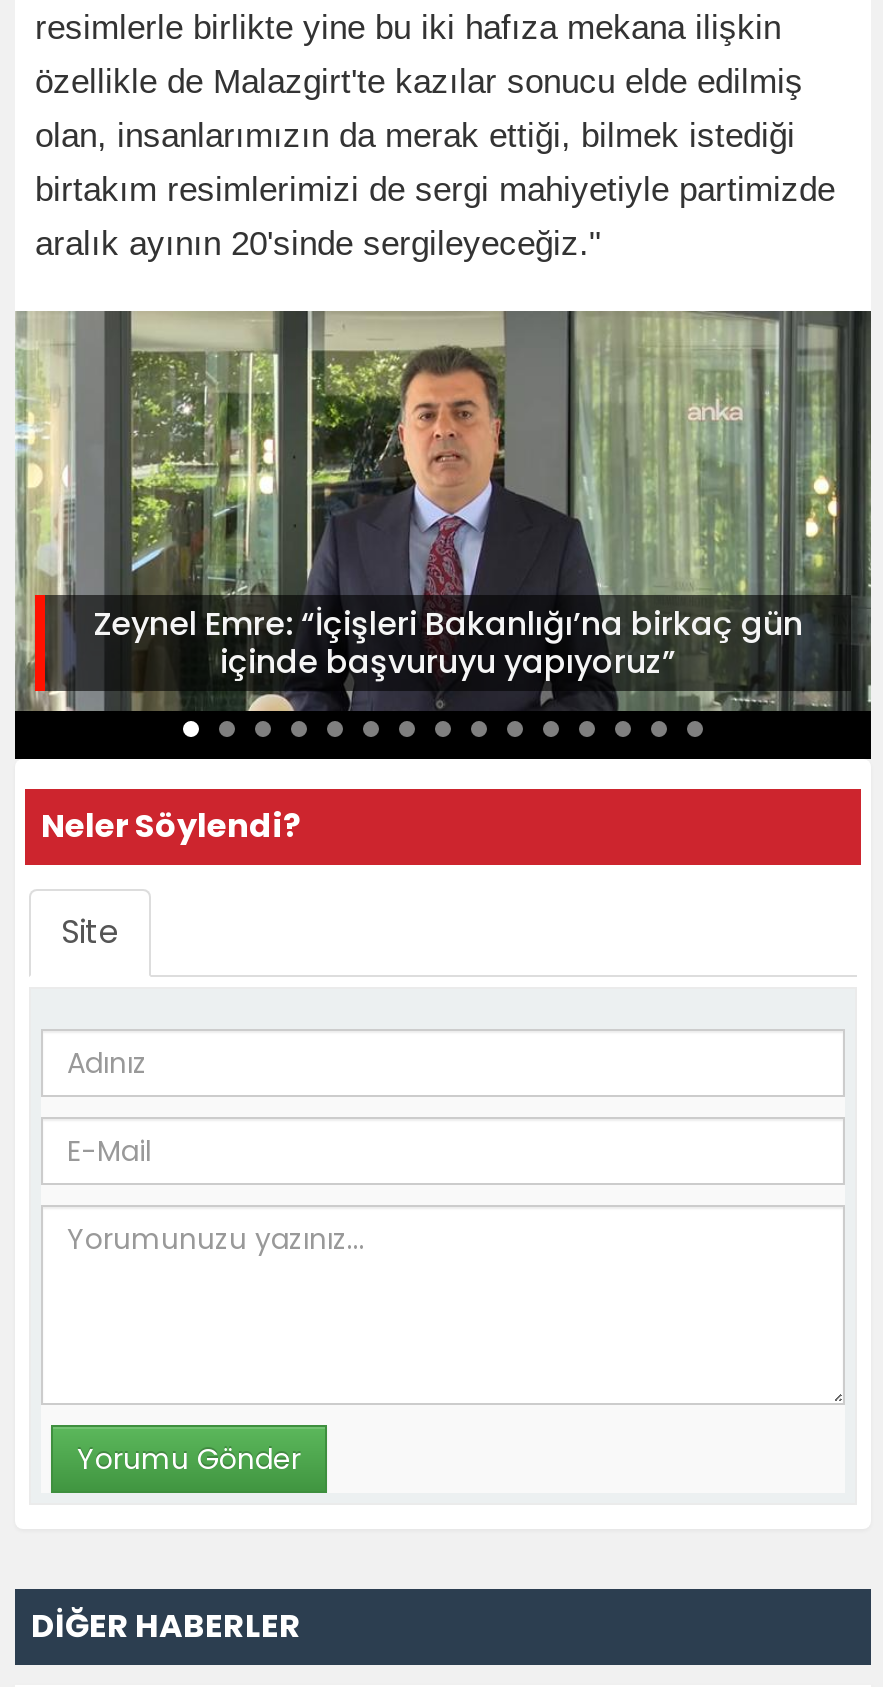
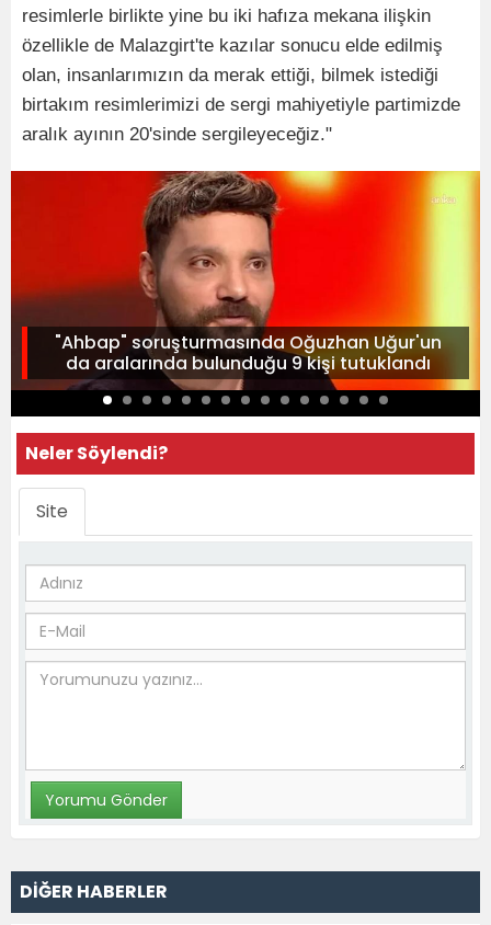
- [image]
- Zeynel Emre: “İçişleri Bakanlığı’na birkaç gün
- içinde başvuruyu yapıyoruz”
+ [image]
+ "Ahbap" soruşturmasında Oğuzhan Uğur'un
+ da aralarında bulunduğu 9 kişi tutuklandı
